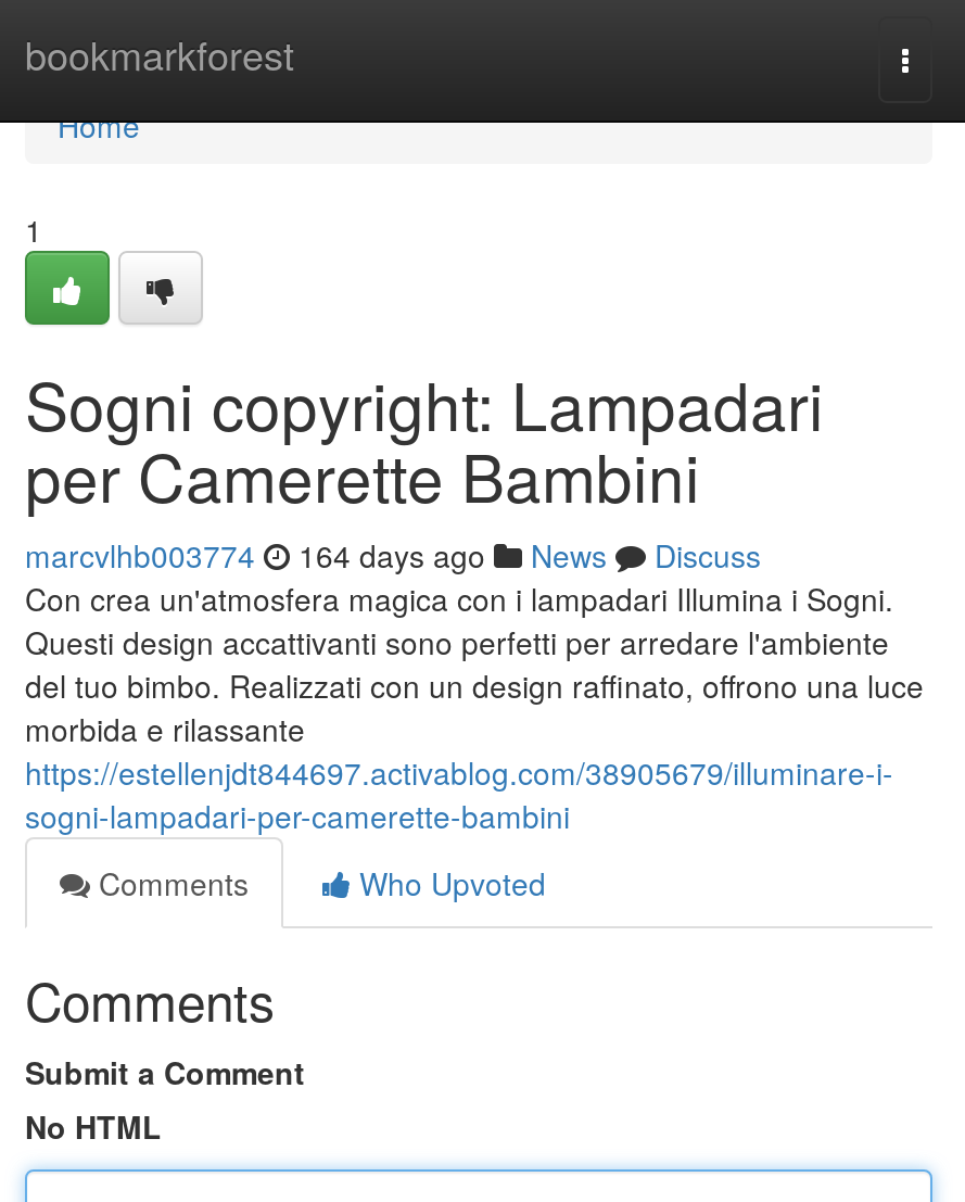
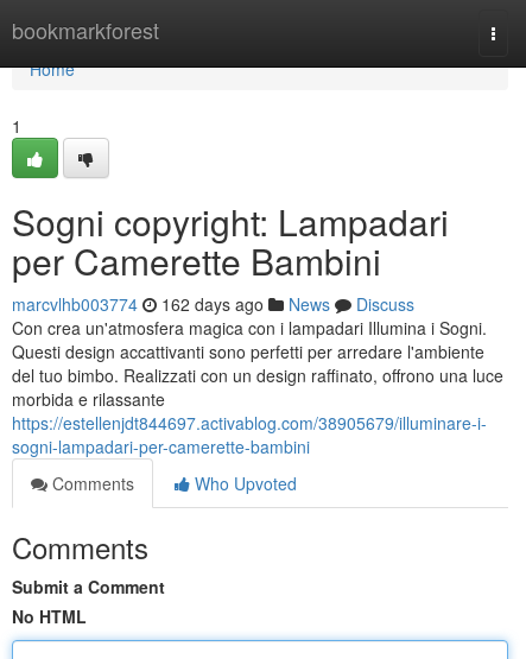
- marcvlhb003774 164 days ago News Discuss
+ marcvlhb003774 162 days ago News Discuss
